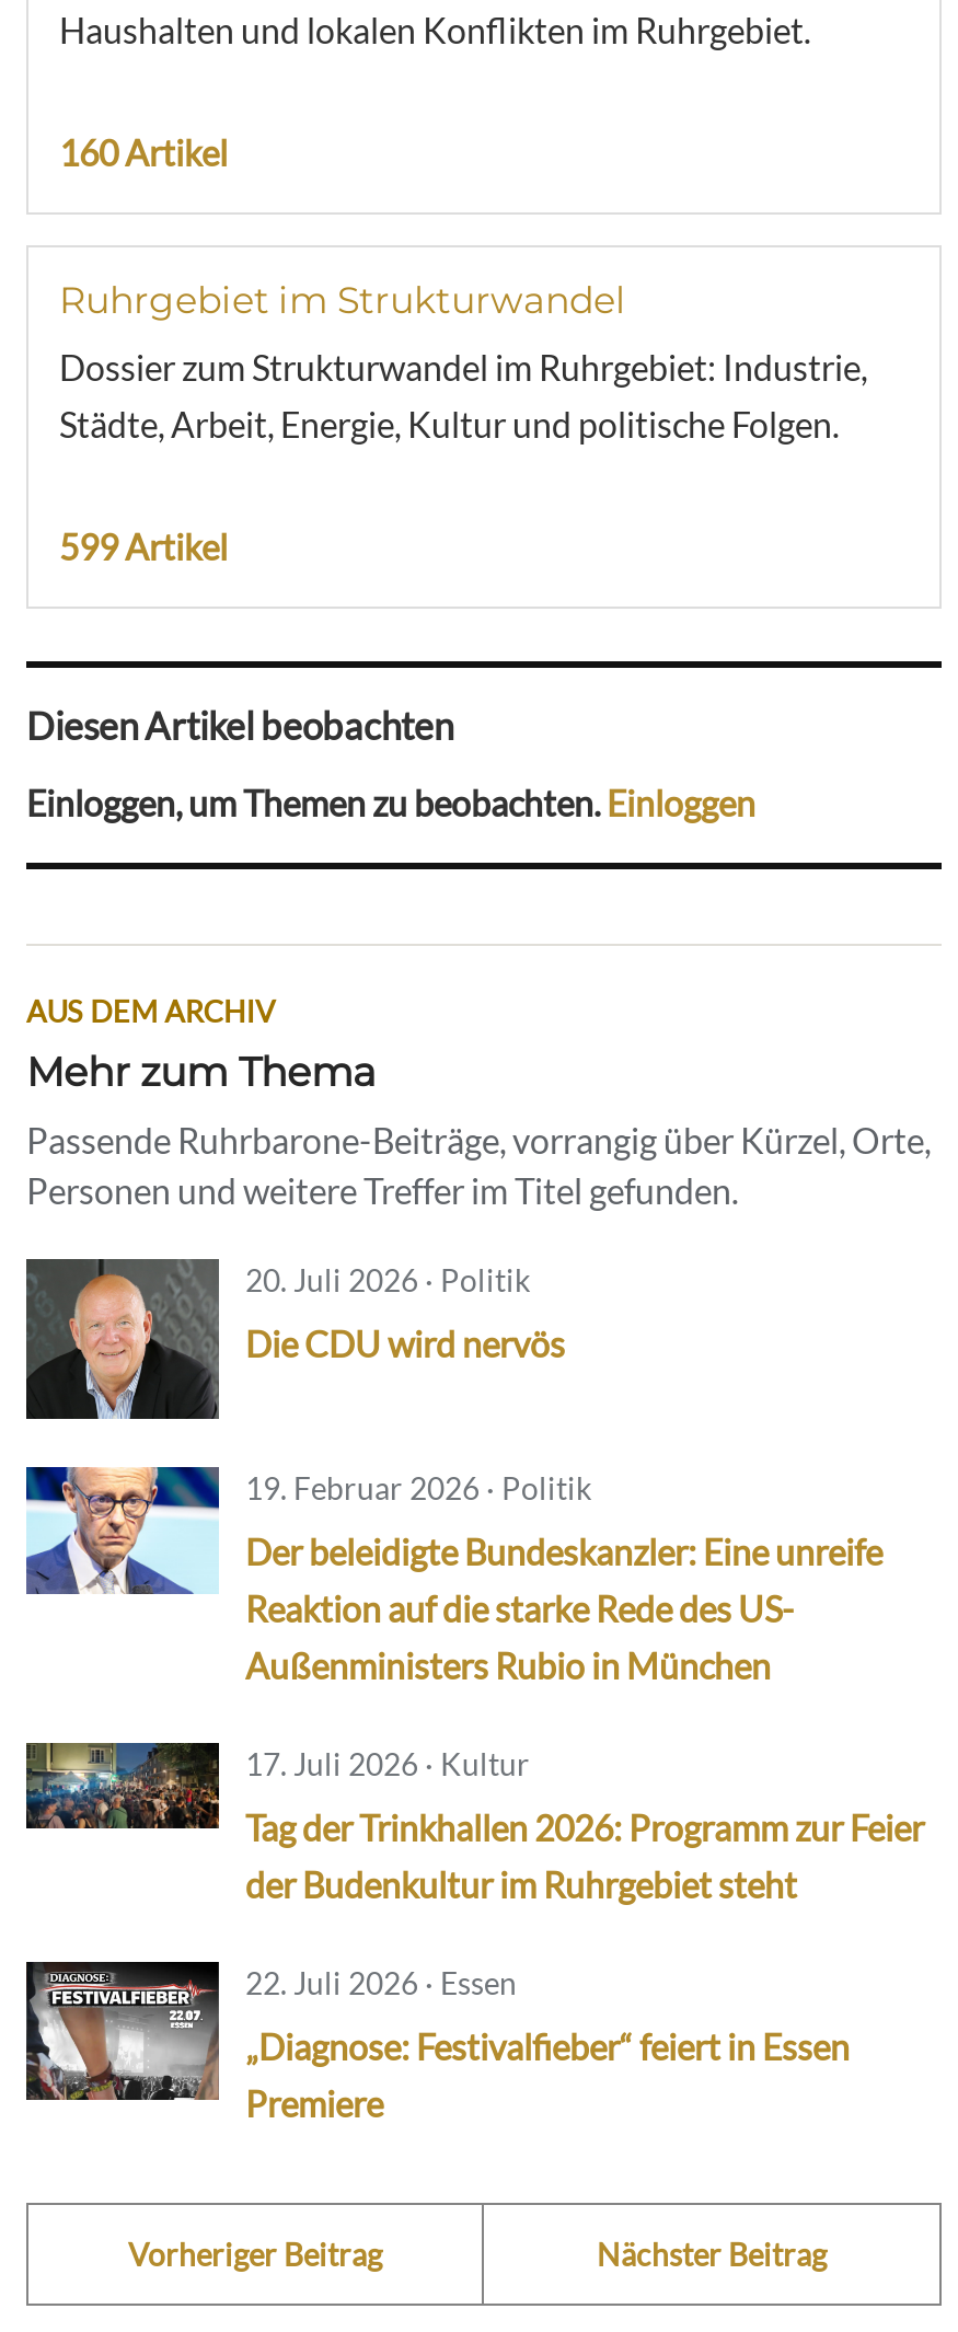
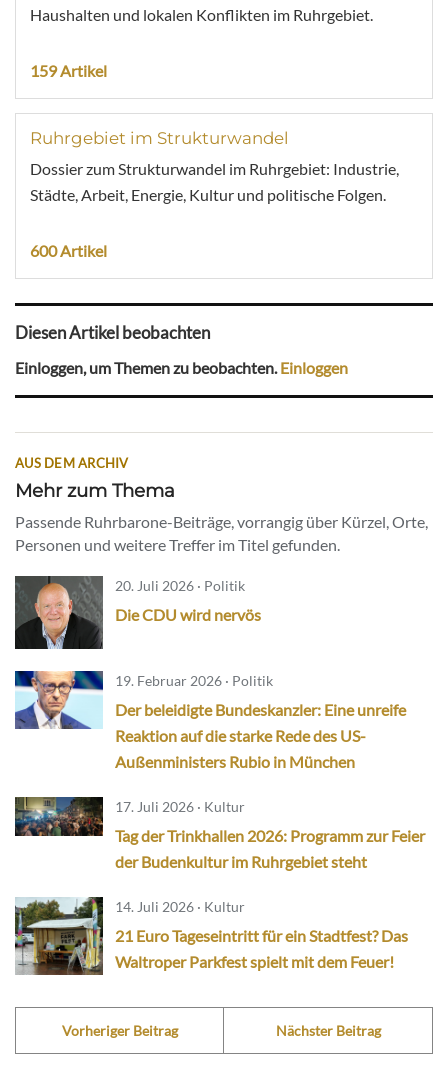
- 160 Artikel
+ 159 Artikel

- 599 Artikel
+ 600 Artikel

- [image]
- 22. Juli 2026 · Essen
+ [image]
+ 14. Juli 2026 · Kultur

- „Diagnose: Festivalfieber“ feiert in Essen
- Premiere
+ 21 Euro Tageseintritt für ein Stadtfest? Das
+ Waltroper Parkfest spielt mit dem Feuer!
